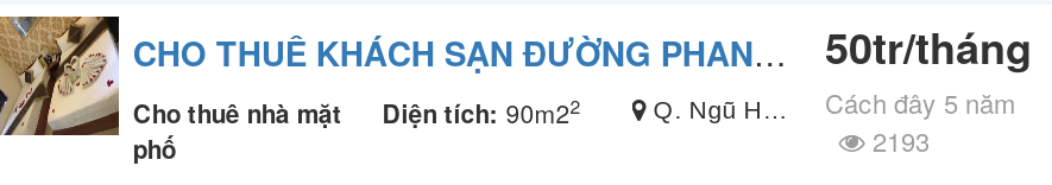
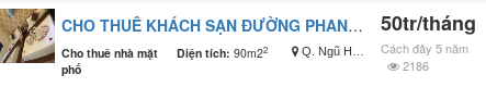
- 2193
+ 2186
